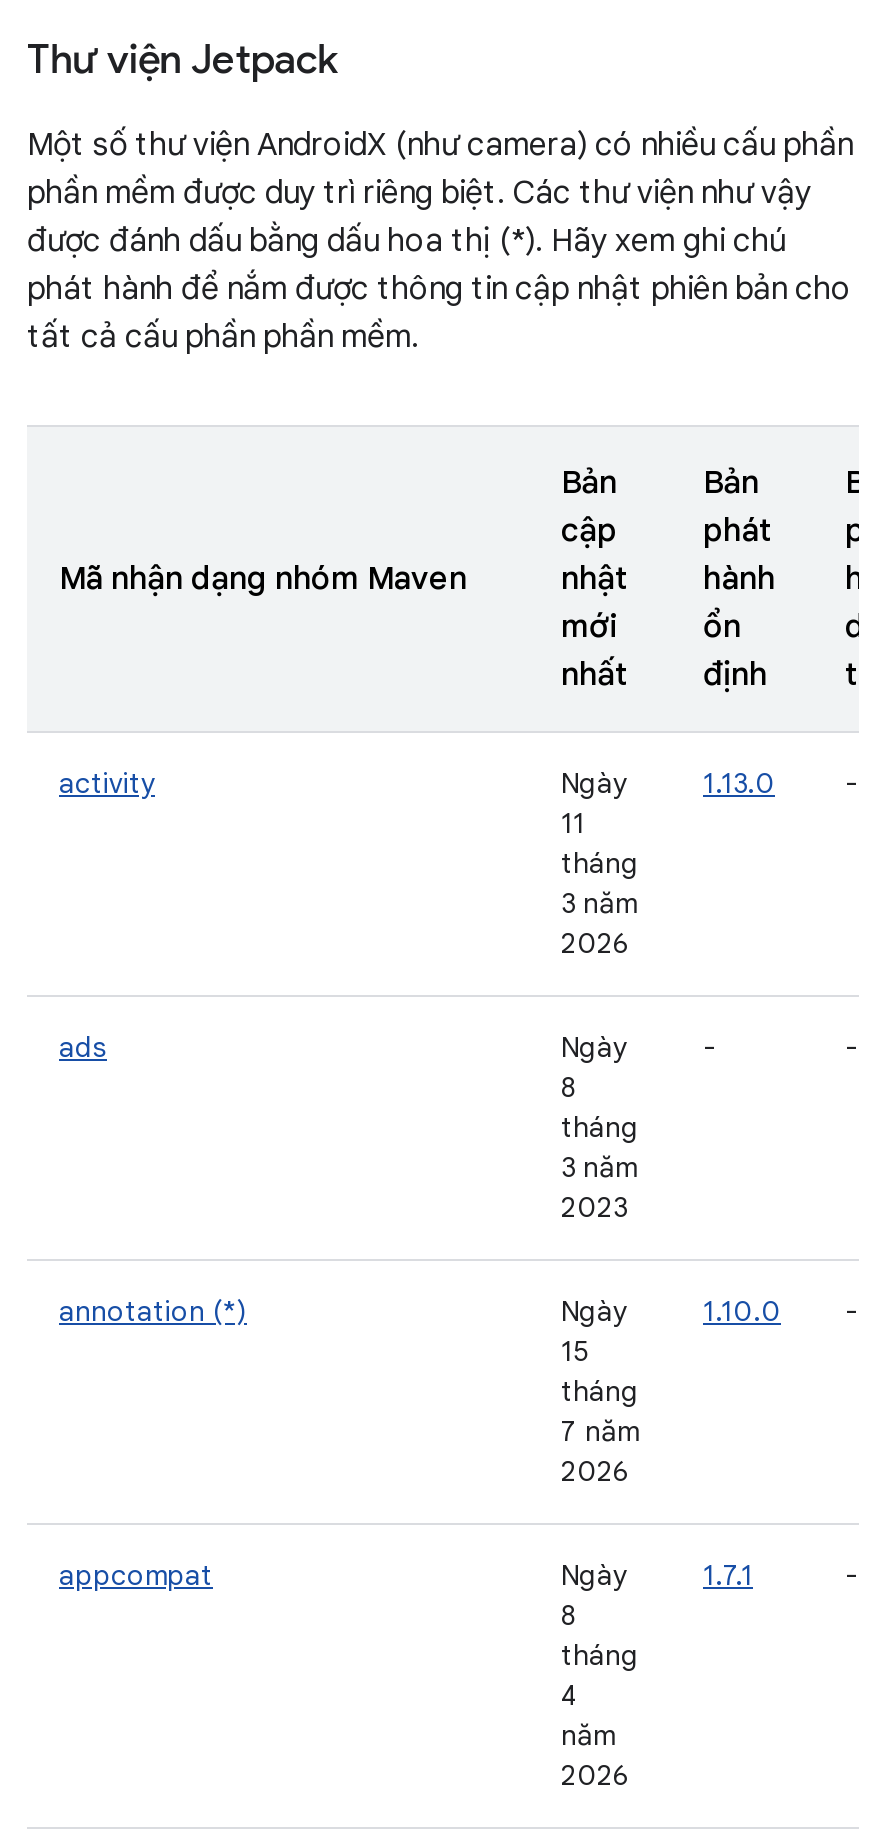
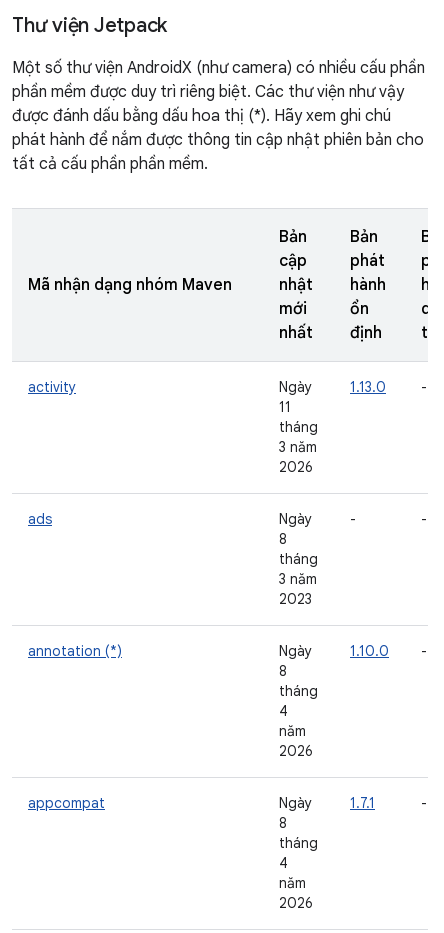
- 15
+ 8

- 7 năm
+ 4
+ năm
